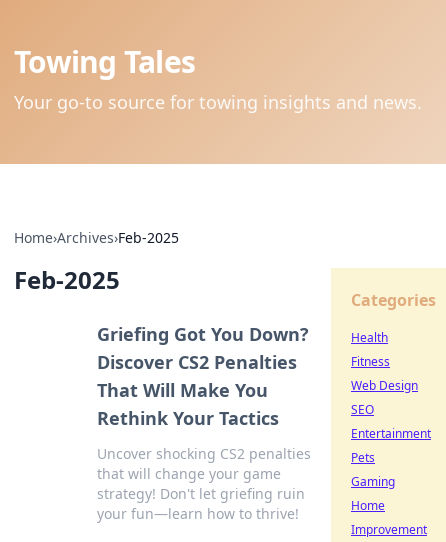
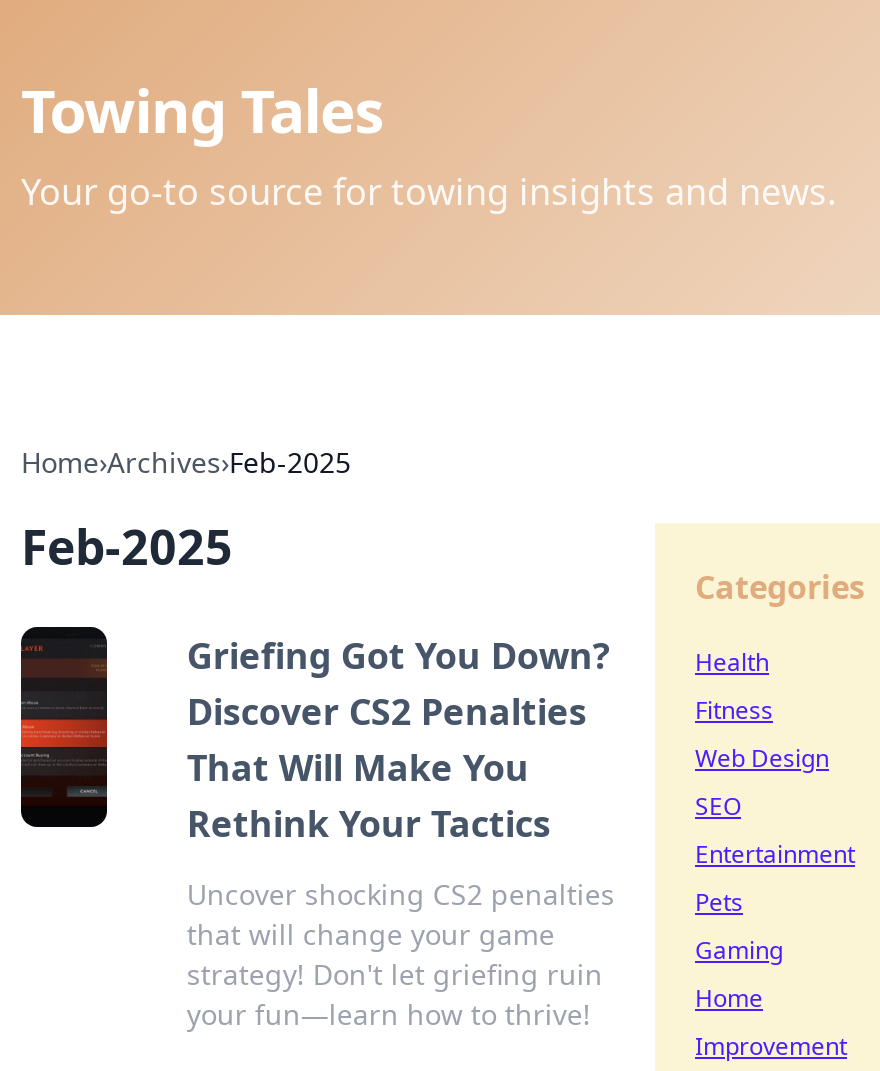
+ [image]
